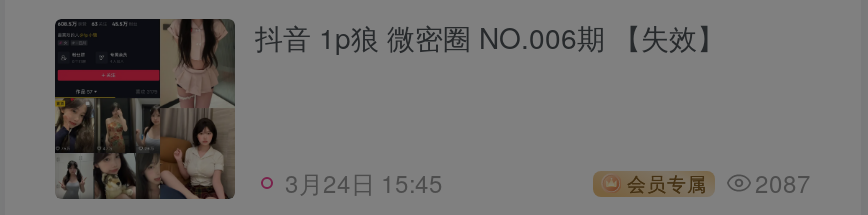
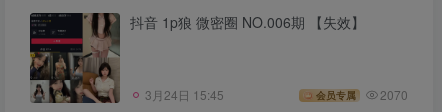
- 会员专属 2087
+ 会员专属 2070
